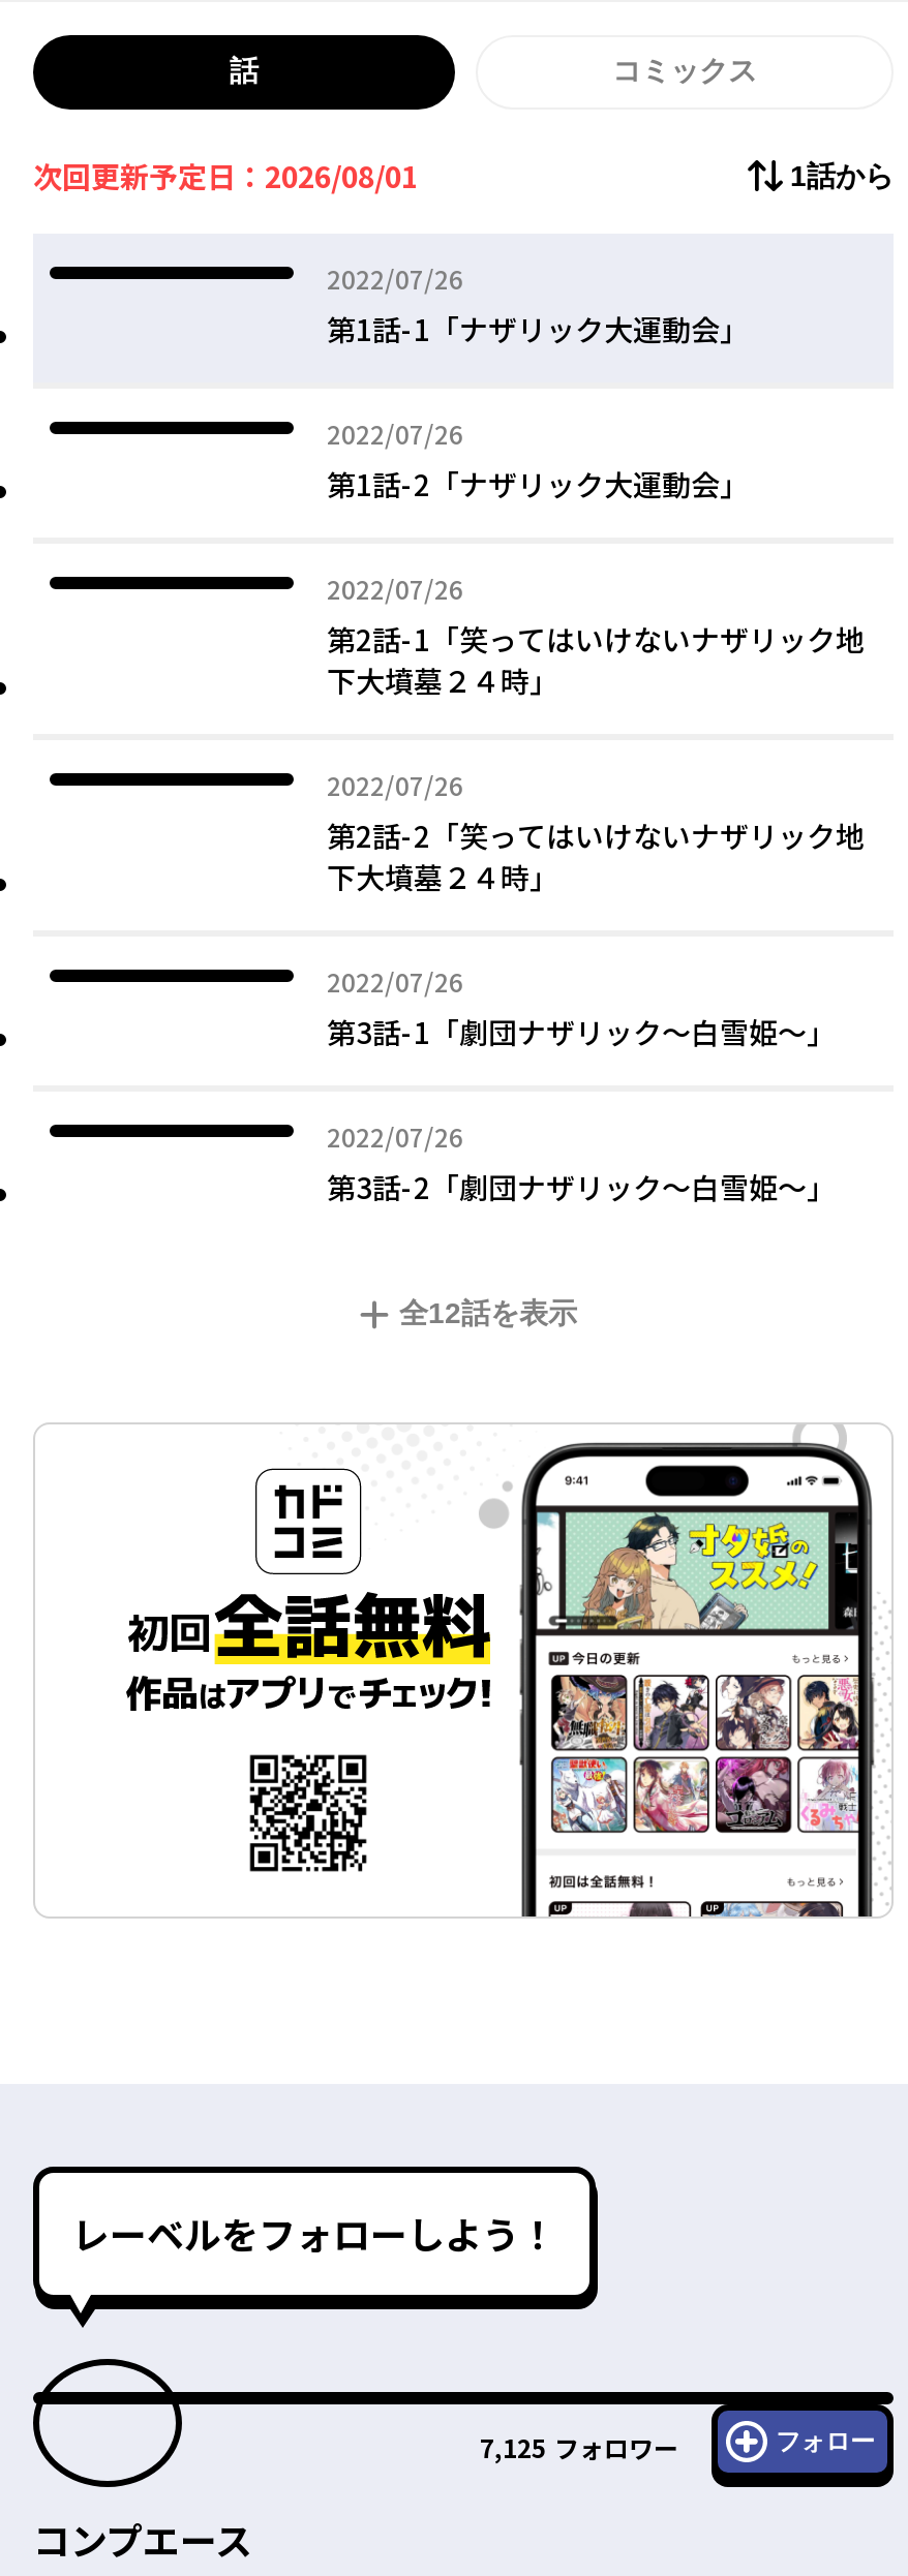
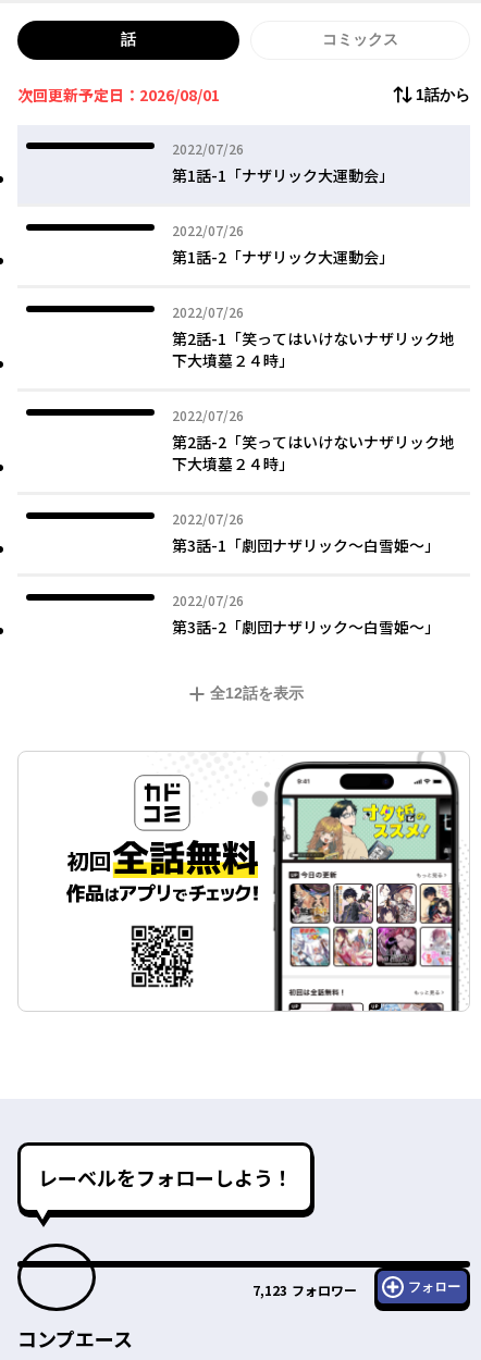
- 7,125 フォロワー
+ 7,123 フォロワー
